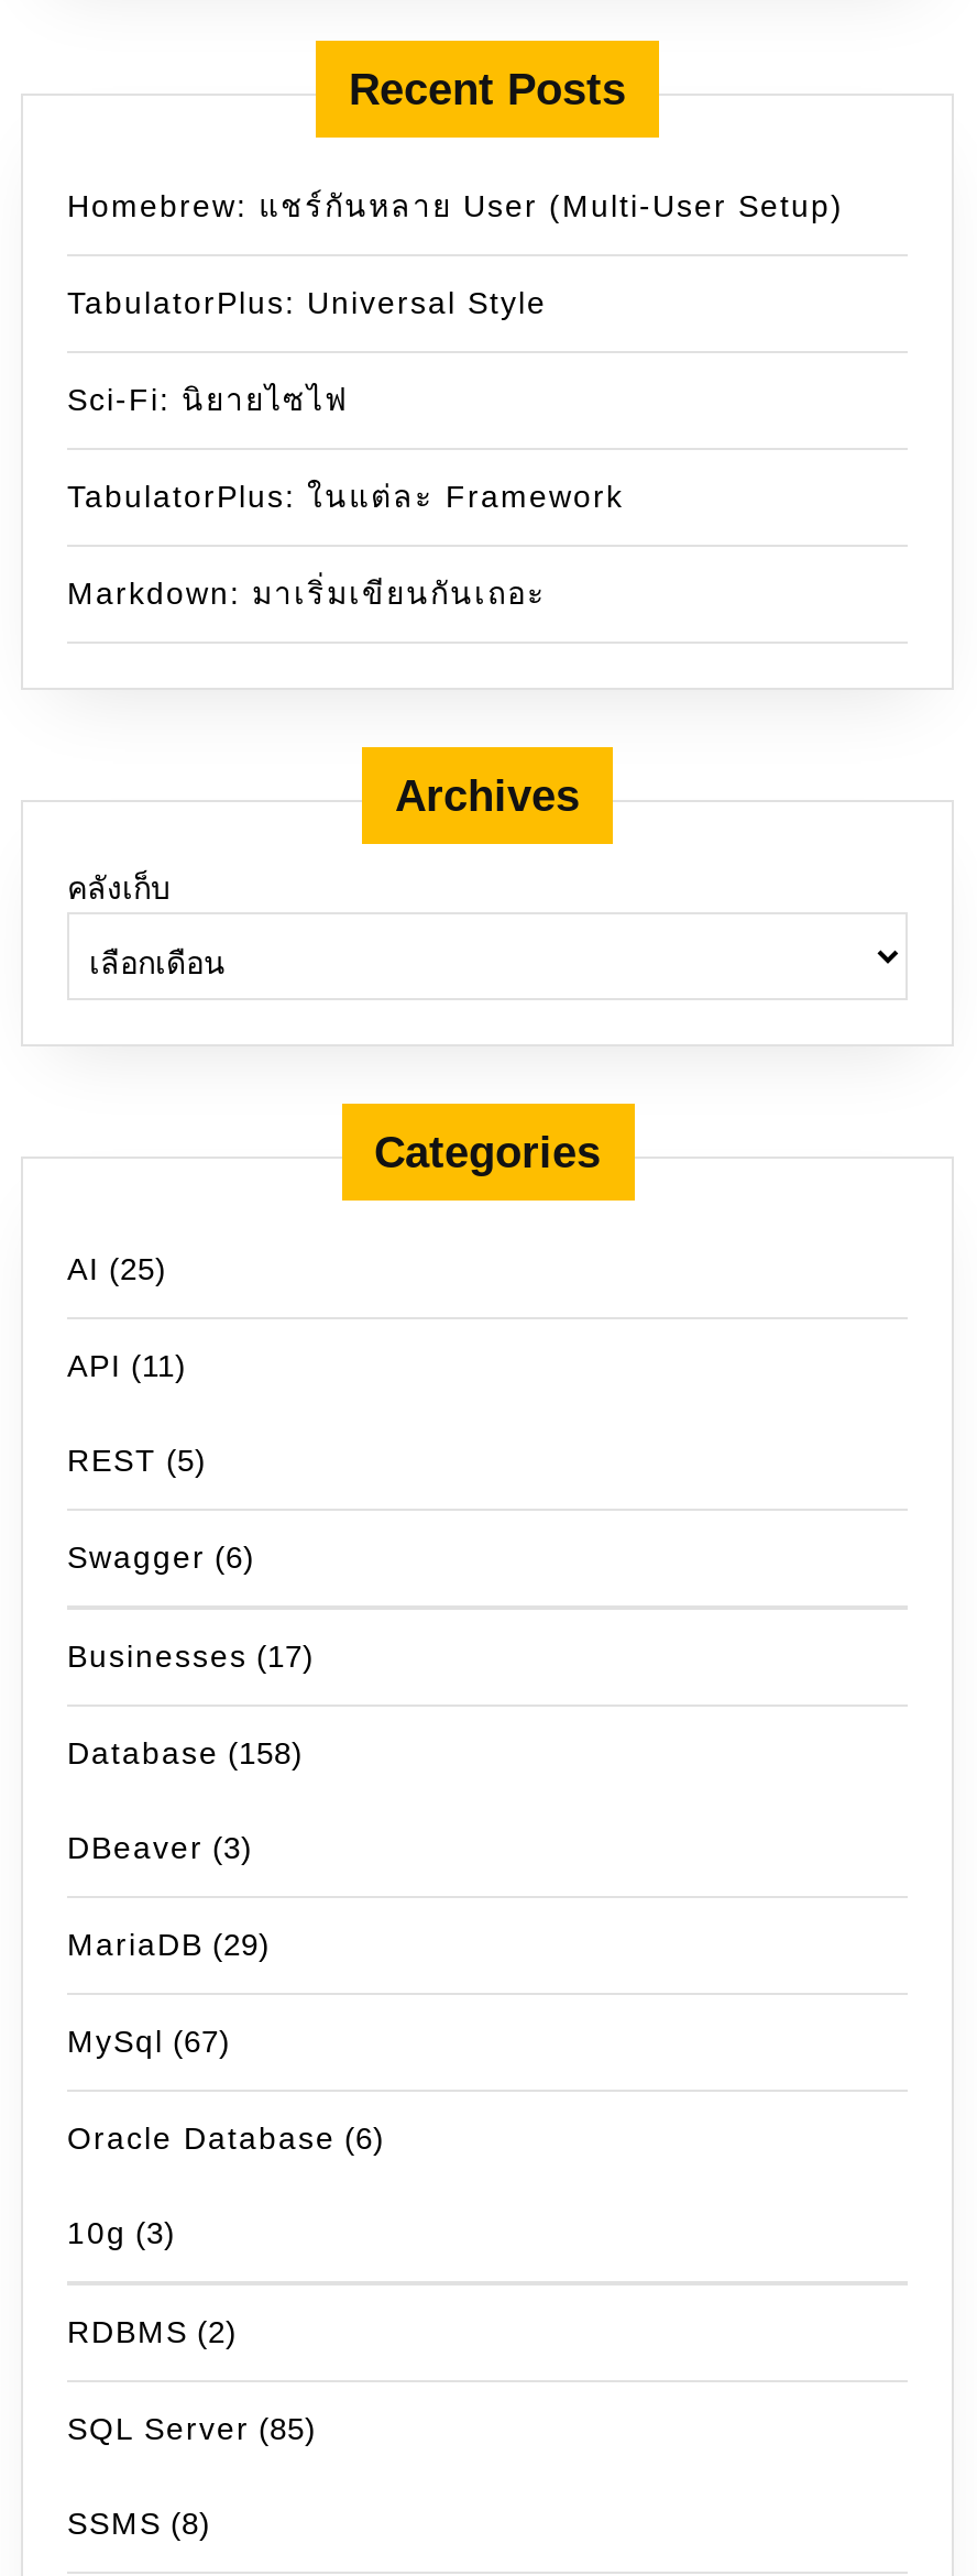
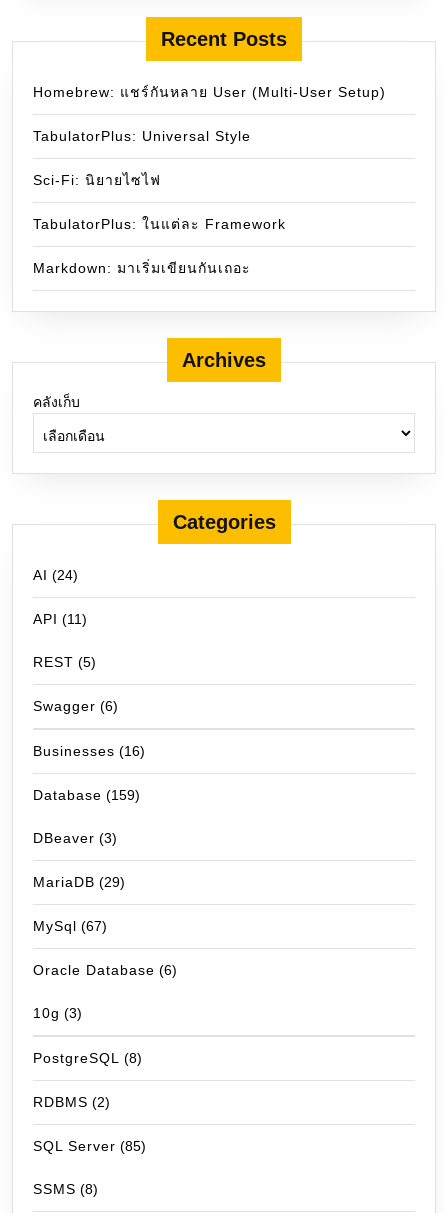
- AI (25)
+ AI (24)

- Businesses (17)
+ Businesses (16)

- Database (158)
+ Database (159)

+ PostgreSQL (8)
